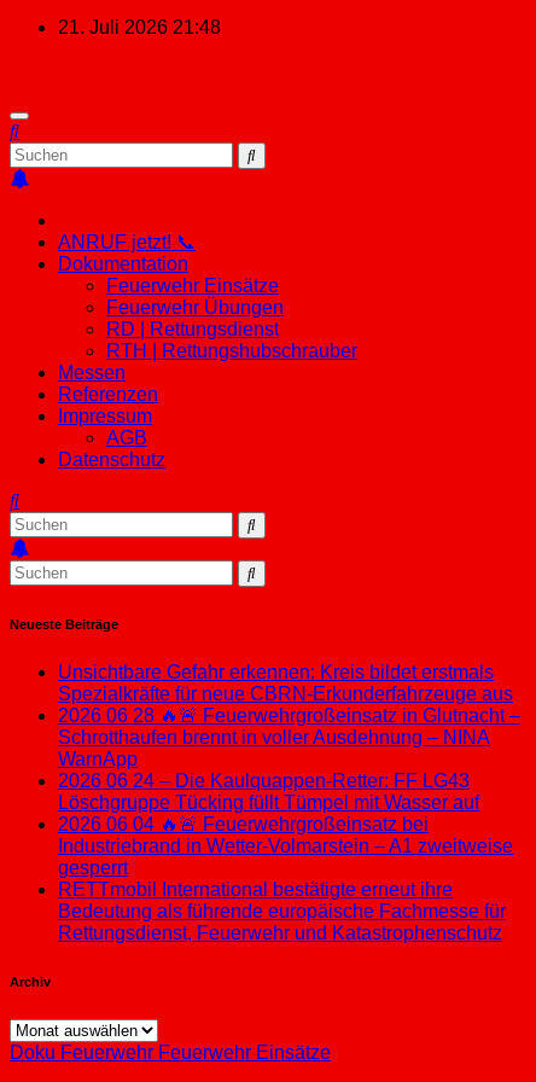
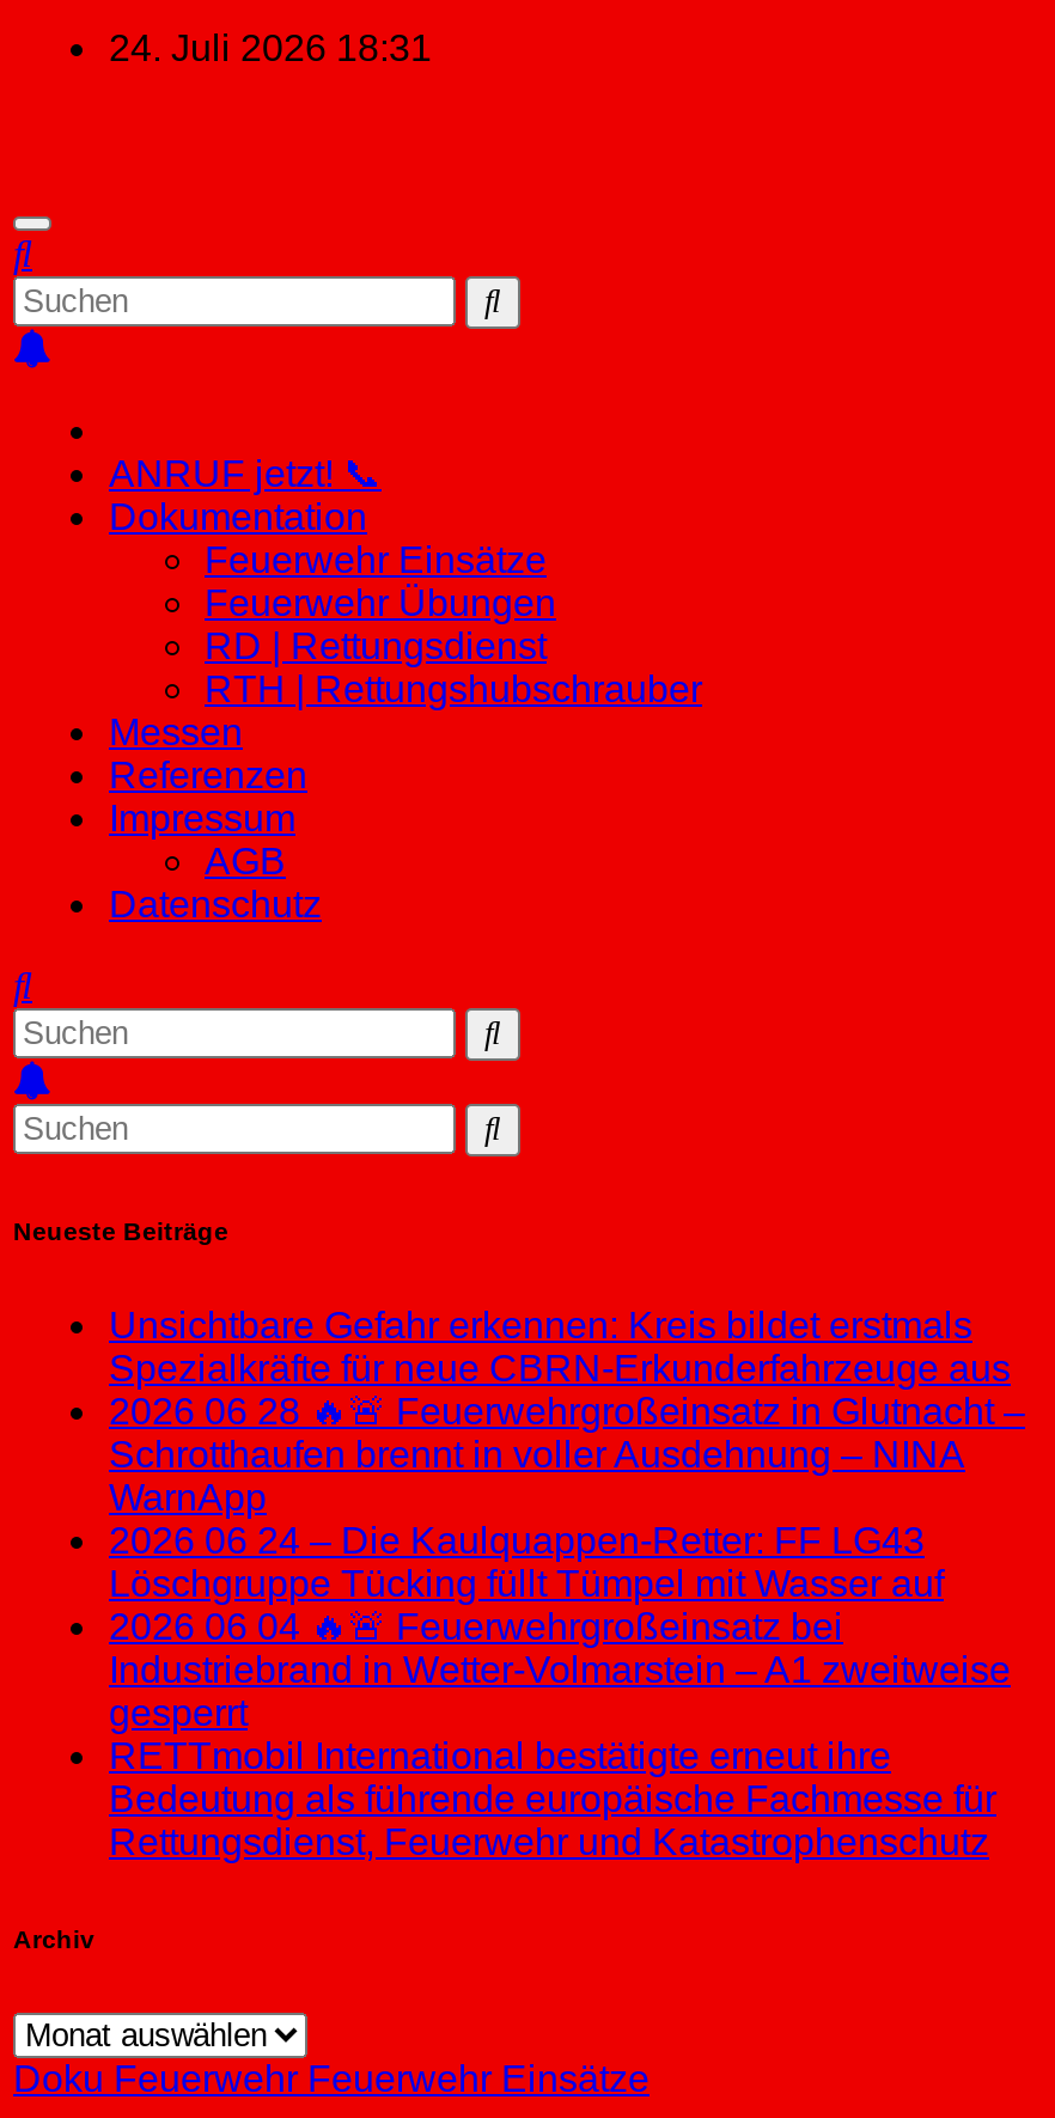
- 21. Juli 2026 21:48
+ 24. Juli 2026 18:31
